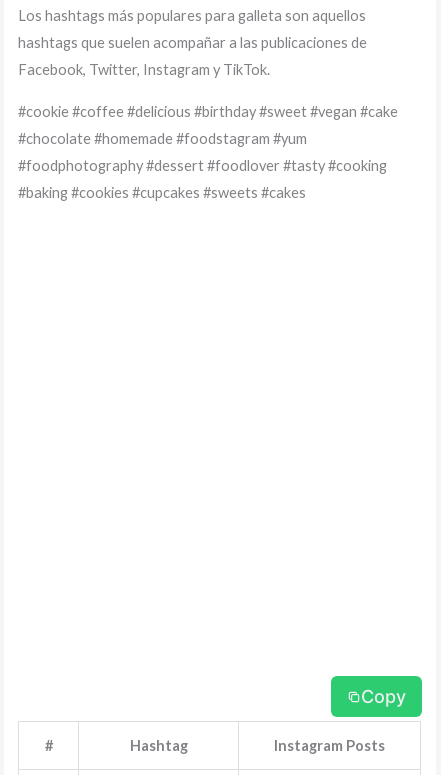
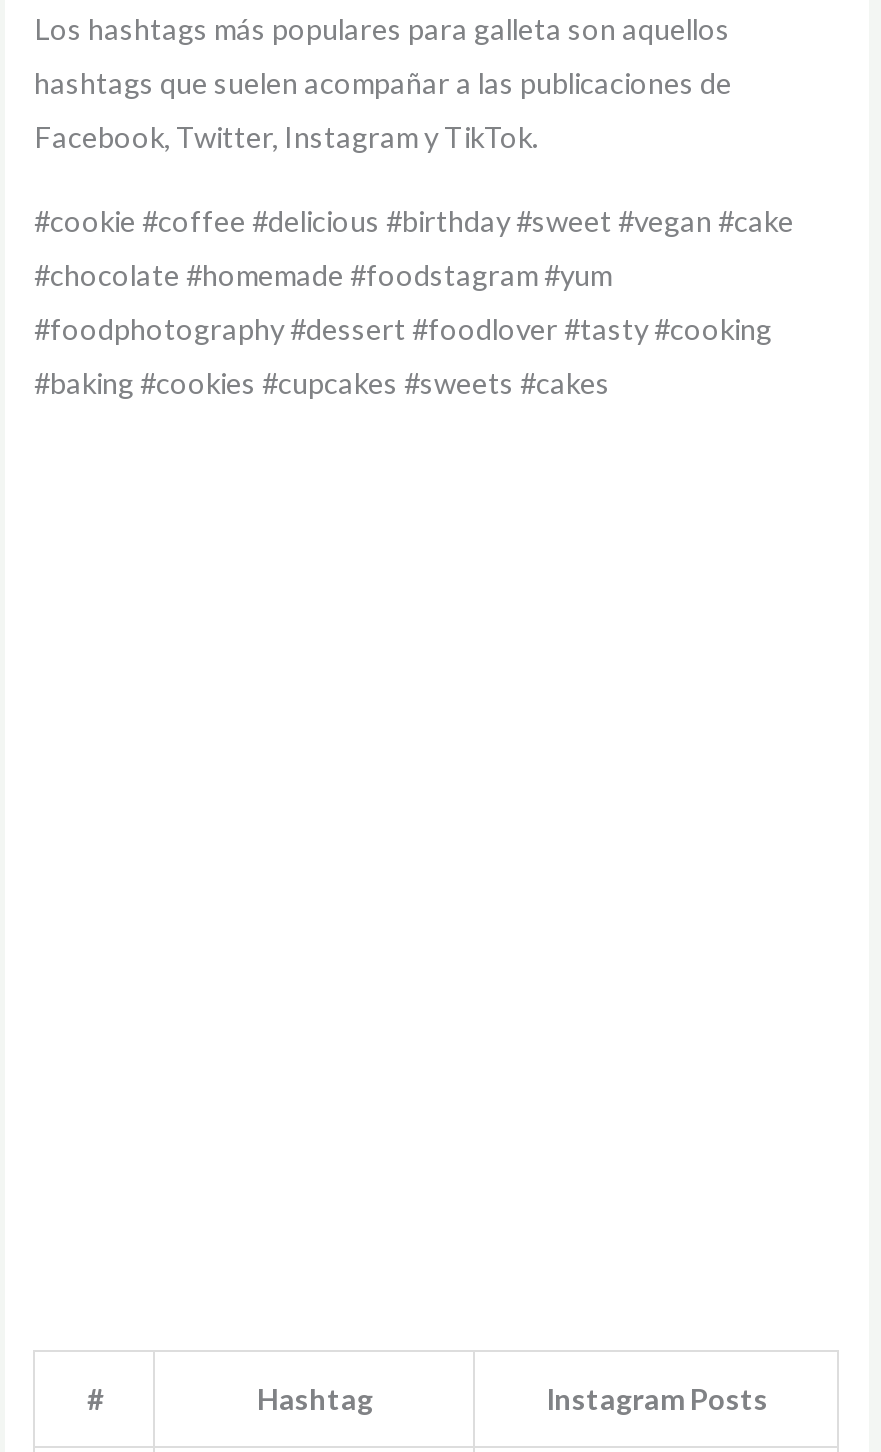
- Copy
